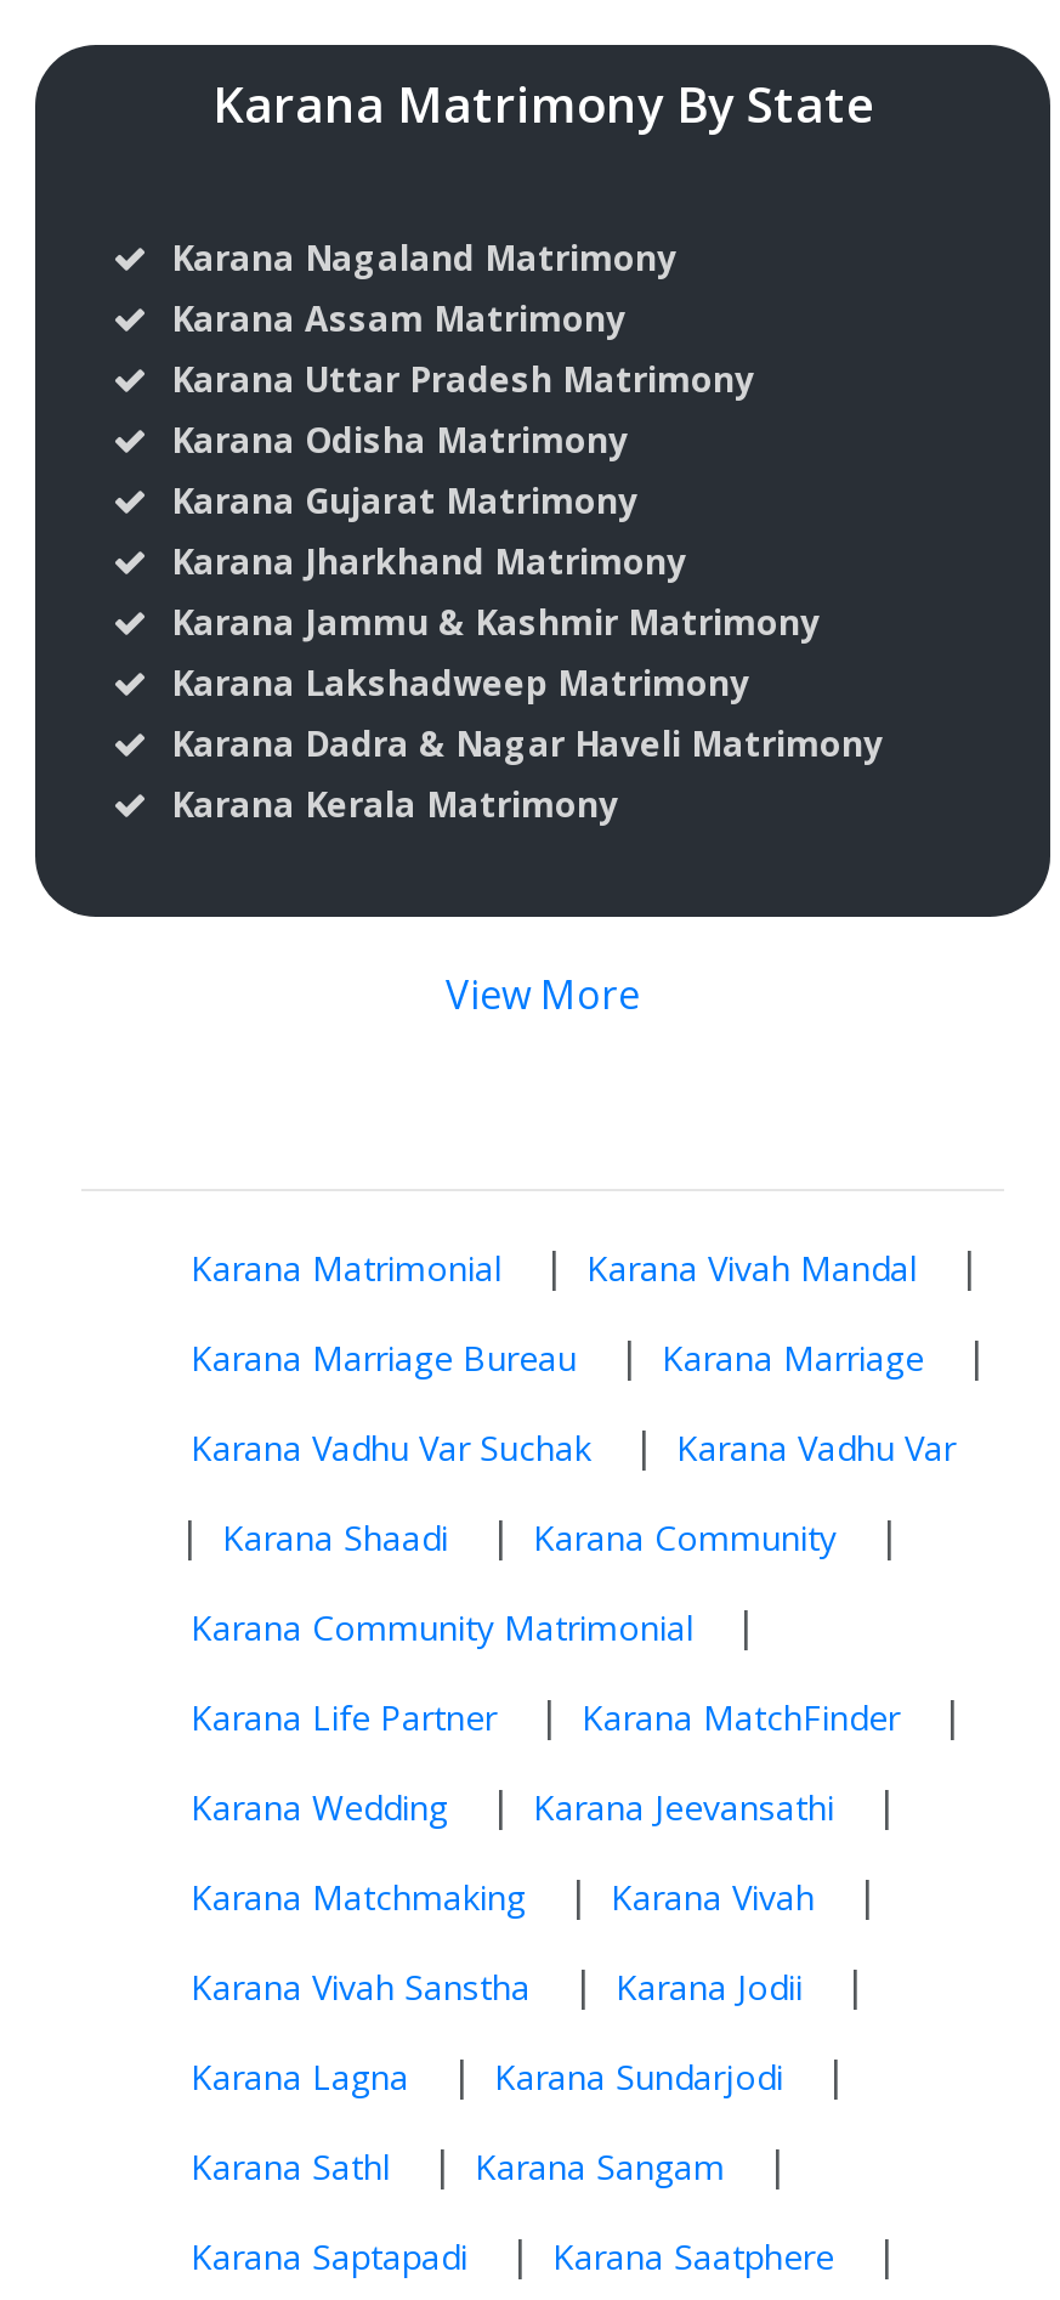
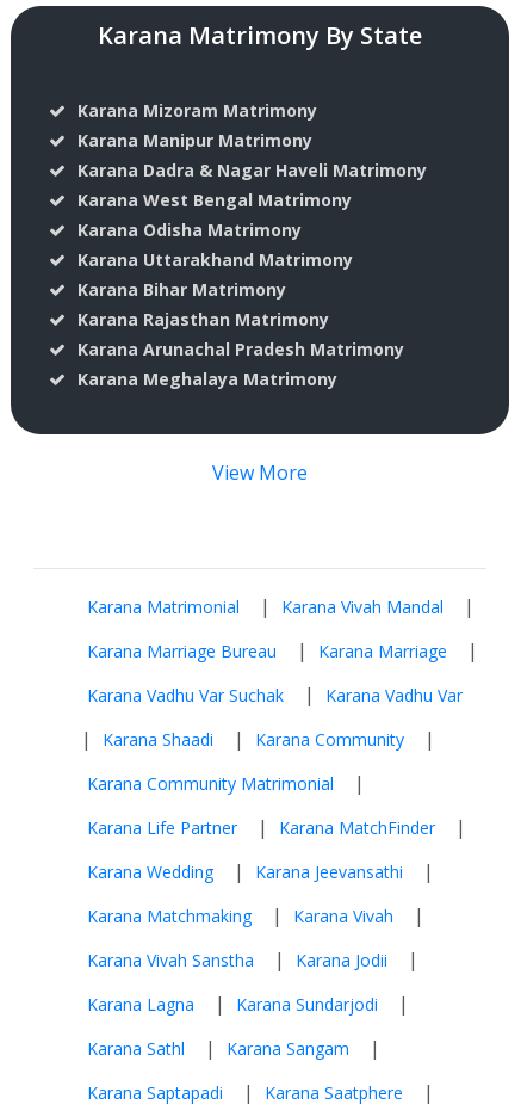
- Karana Nagaland Matrimony
- Karana Assam Matrimony
- Karana Uttar Pradesh Matrimony
- Karana Gujarat Matrimony
- Karana Jharkhand Matrimony
- Karana Jammu & Kashmir Matrimony
- Karana Lakshadweep Matrimony
+ Karana Mizoram Matrimony
+ Karana Manipur Matrimony

moved down: Karana Odisha Matrimony

moved up: Karana Dadra & Nagar Haveli Matrimony

- Karana Kerala Matrimony
+ Karana West Bengal Matrimony
+ Karana Uttarakhand Matrimony
+ Karana Bihar Matrimony
+ Karana Rajasthan Matrimony
+ Karana Arunachal Pradesh Matrimony
+ Karana Meghalaya Matrimony
